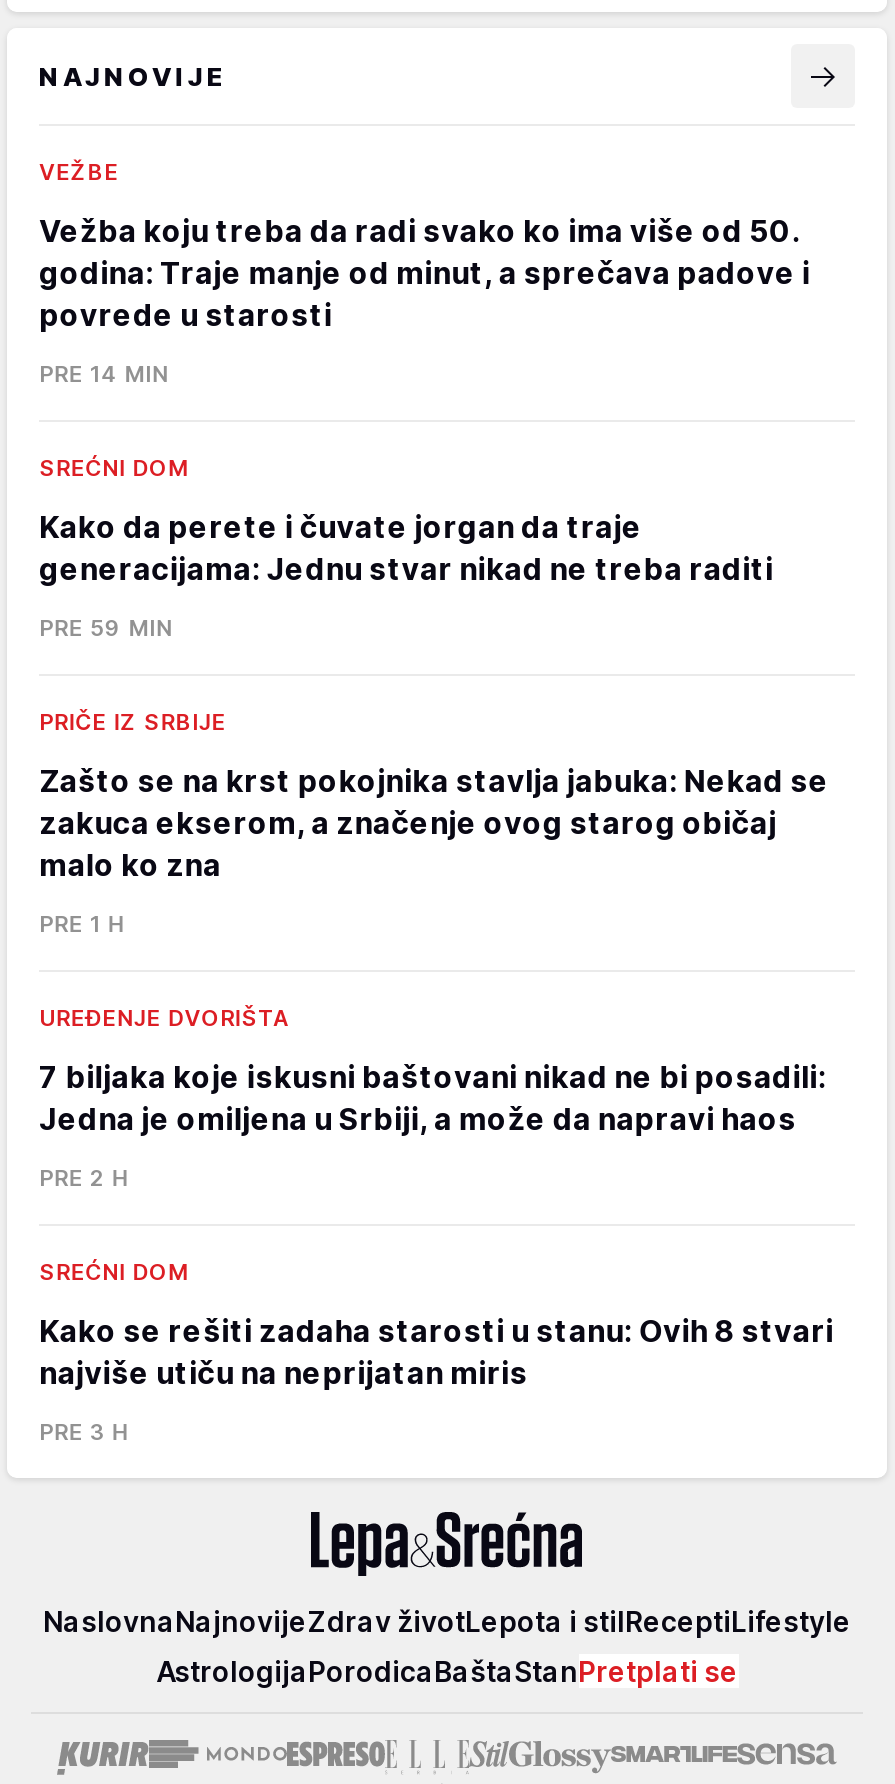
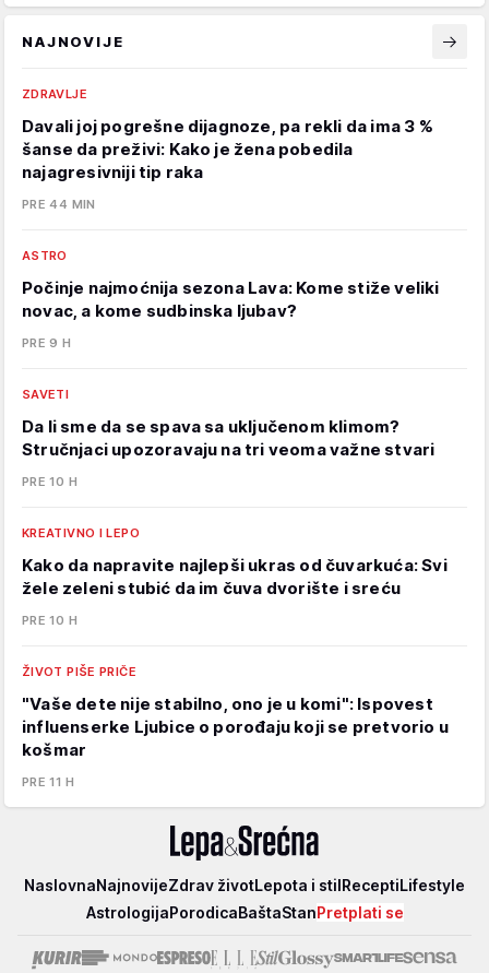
- VEŽBE
+ ZDRAVLJE

- Vežba koju treba da radi svako ko ima više od 50.
- godina: Traje manje od minut, a sprečava padove i
- povrede u starosti
+ Davali joj pogrešne dijagnoze, pa rekli da ima 3 %
+ šanse da preživi: Kako je žena pobedila
+ najagresivniji tip raka

- PRE 14 MIN
+ PRE 44 MIN

- SREĆNI DOM
+ ASTRO

- Kako da perete i čuvate jorgan da traje
- generacijama: Jednu stvar nikad ne treba raditi
+ Počinje najmoćnija sezona Lava: Kome stiže veliki
+ novac, a kome sudbinska ljubav?

- PRE 59 MIN
+ PRE 9 H

- PRIČE IZ SRBIJE
+ SAVETI

- Zašto se na krst pokojnika stavlja jabuka: Nekad se
- zakuca ekserom, a značenje ovog starog običaj
- malo ko zna
+ Da li sme da se spava sa uključenom klimom?
+ Stručnjaci upozoravaju na tri veoma važne stvari

- PRE 1 H
+ PRE 10 H

- UREĐENJE DVORIŠTA
+ KREATIVNO I LEPO

- 7 biljaka koje iskusni baštovani nikad ne bi posadili:
- Jedna je omiljena u Srbiji, a može da napravi haos
+ Kako da napravite najlepši ukras od čuvarkuća: Svi
+ žele zeleni stubić da im čuva dvorište i sreću

- PRE 2 H
+ PRE 10 H

- SREĆNI DOM
+ ŽIVOT PIŠE PRIČE

- Kako se rešiti zadaha starosti u stanu: Ovih 8 stvari
- najviše utiču na neprijatan miris
+ "Vaše dete nije stabilno, ono je u komi": Ispovest
+ influenserke Ljubice o porođaju koji se pretvorio u
+ košmar

- PRE 3 H
+ PRE 11 H
